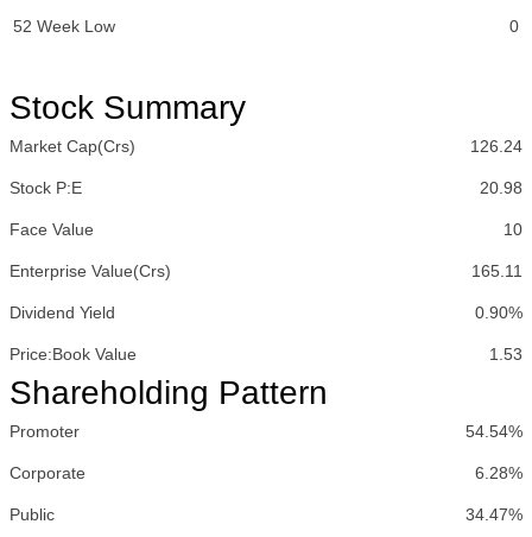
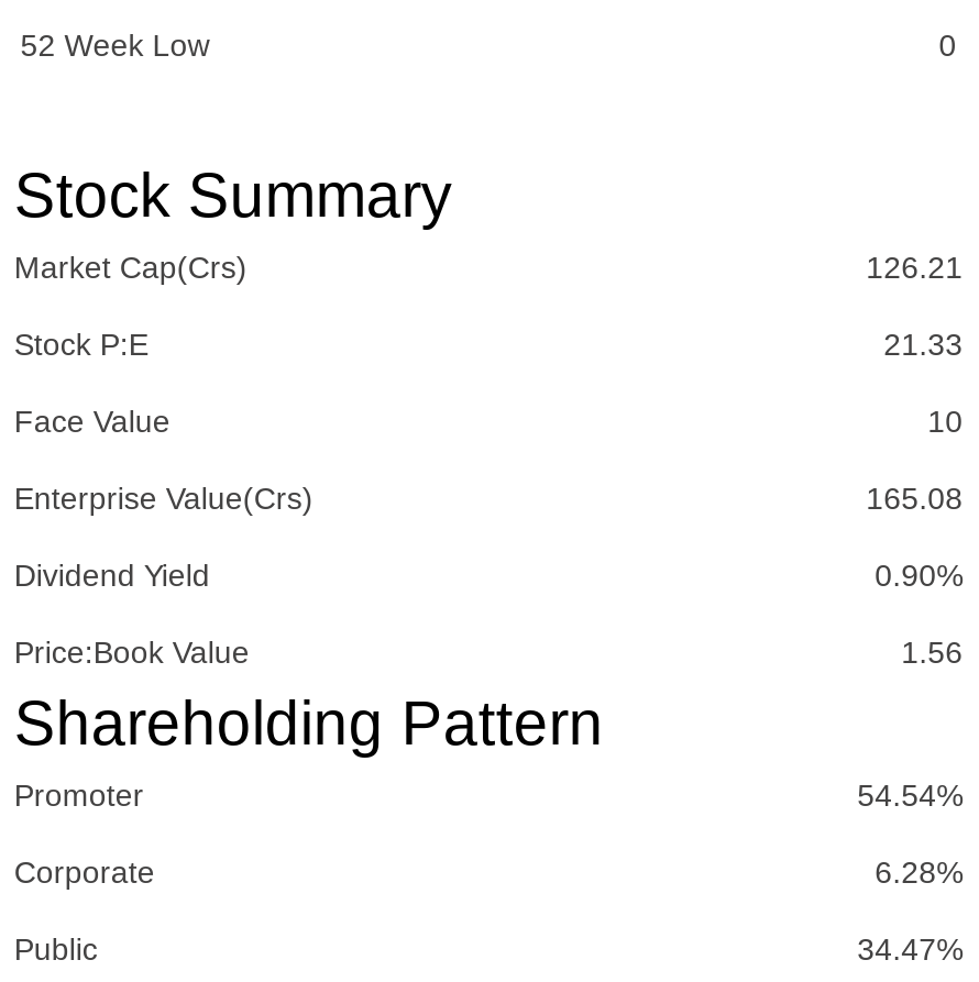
- 126.24
+ 126.21

- 20.98
+ 21.33

- 165.11
+ 165.08

- 1.53
+ 1.56
